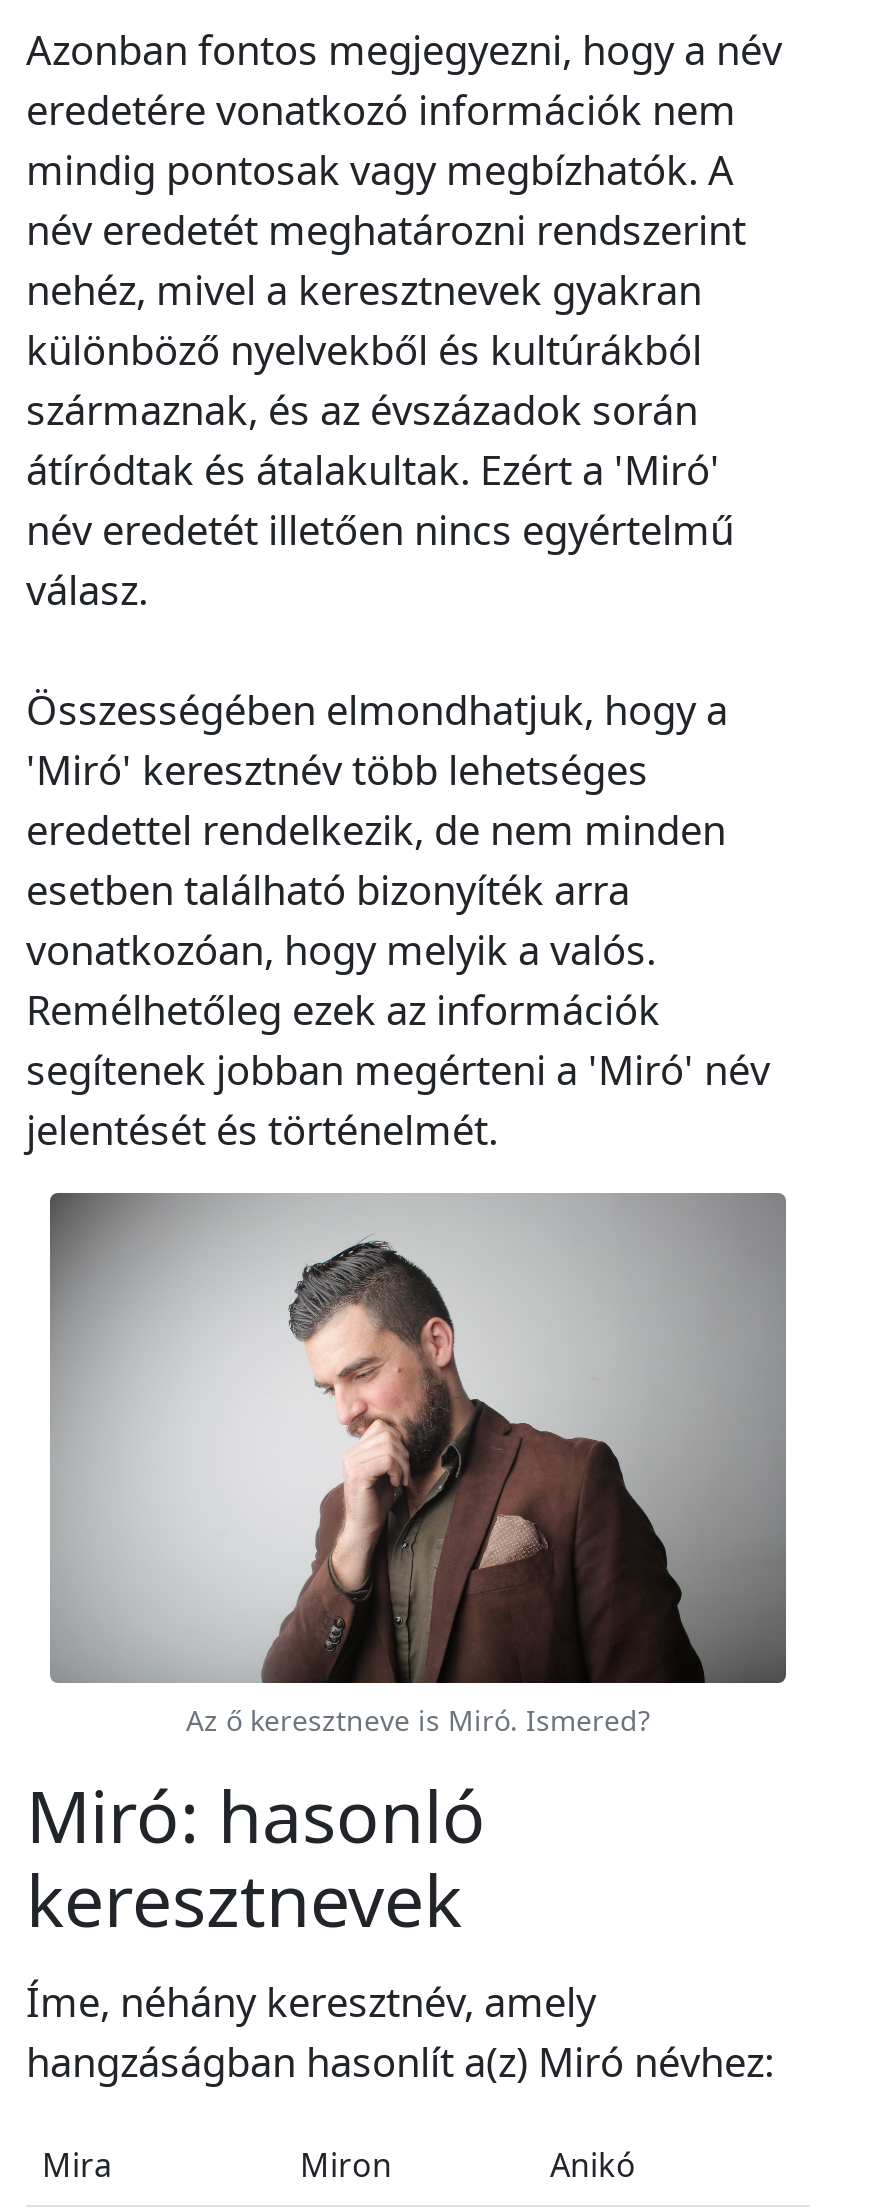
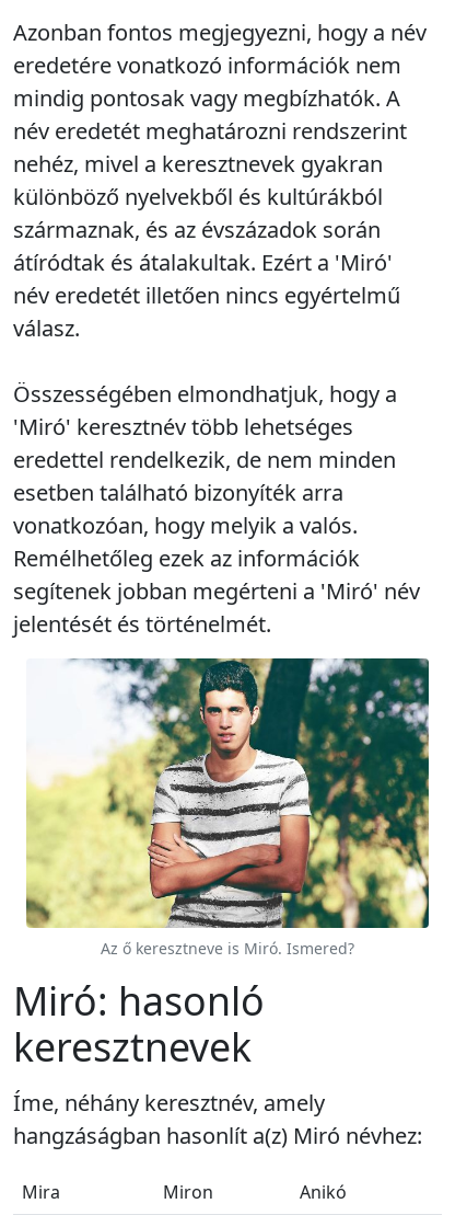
- [image]
+ [image]
